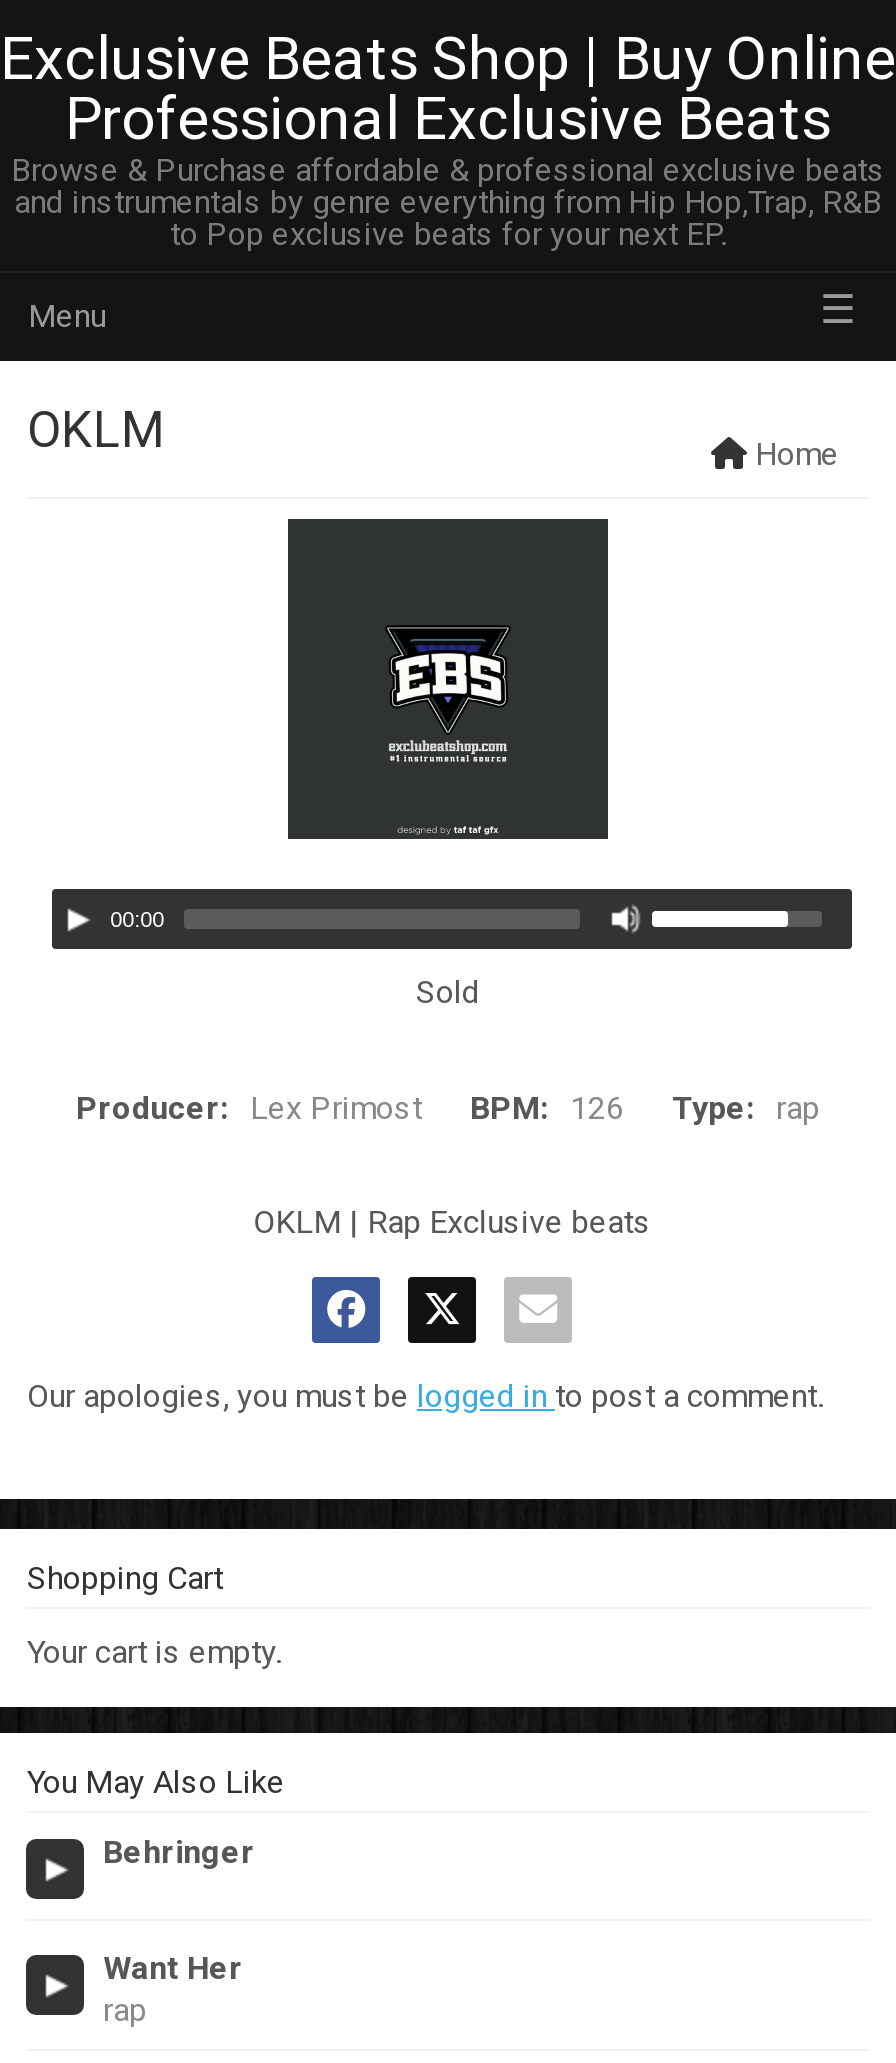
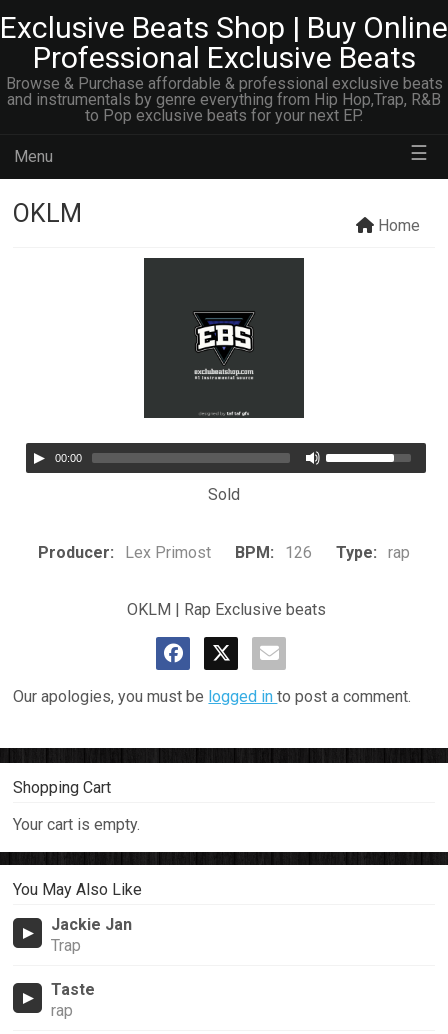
- Behringer
+ Jackie Jan
+ Trap

- Want Her
+ Taste
